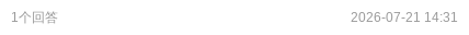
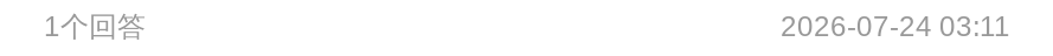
- 2026-07-21 14:31
+ 2026-07-24 03:11
